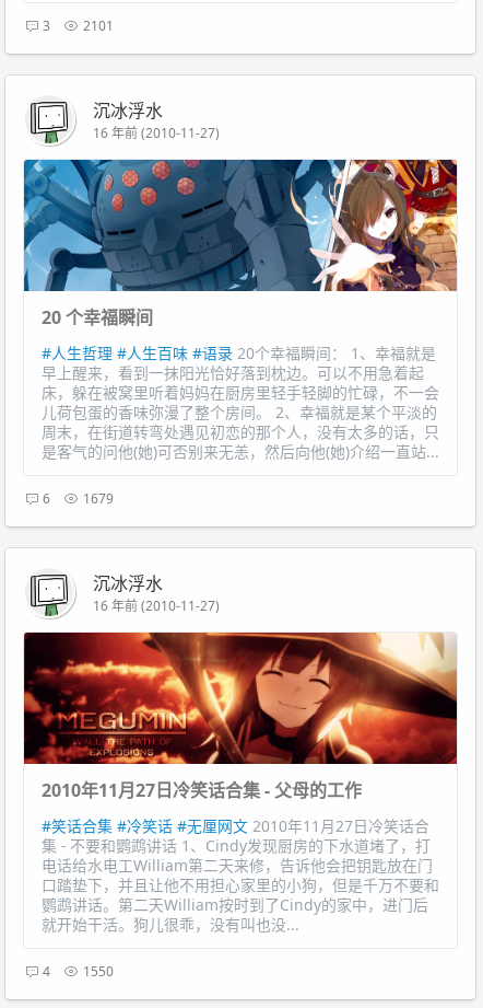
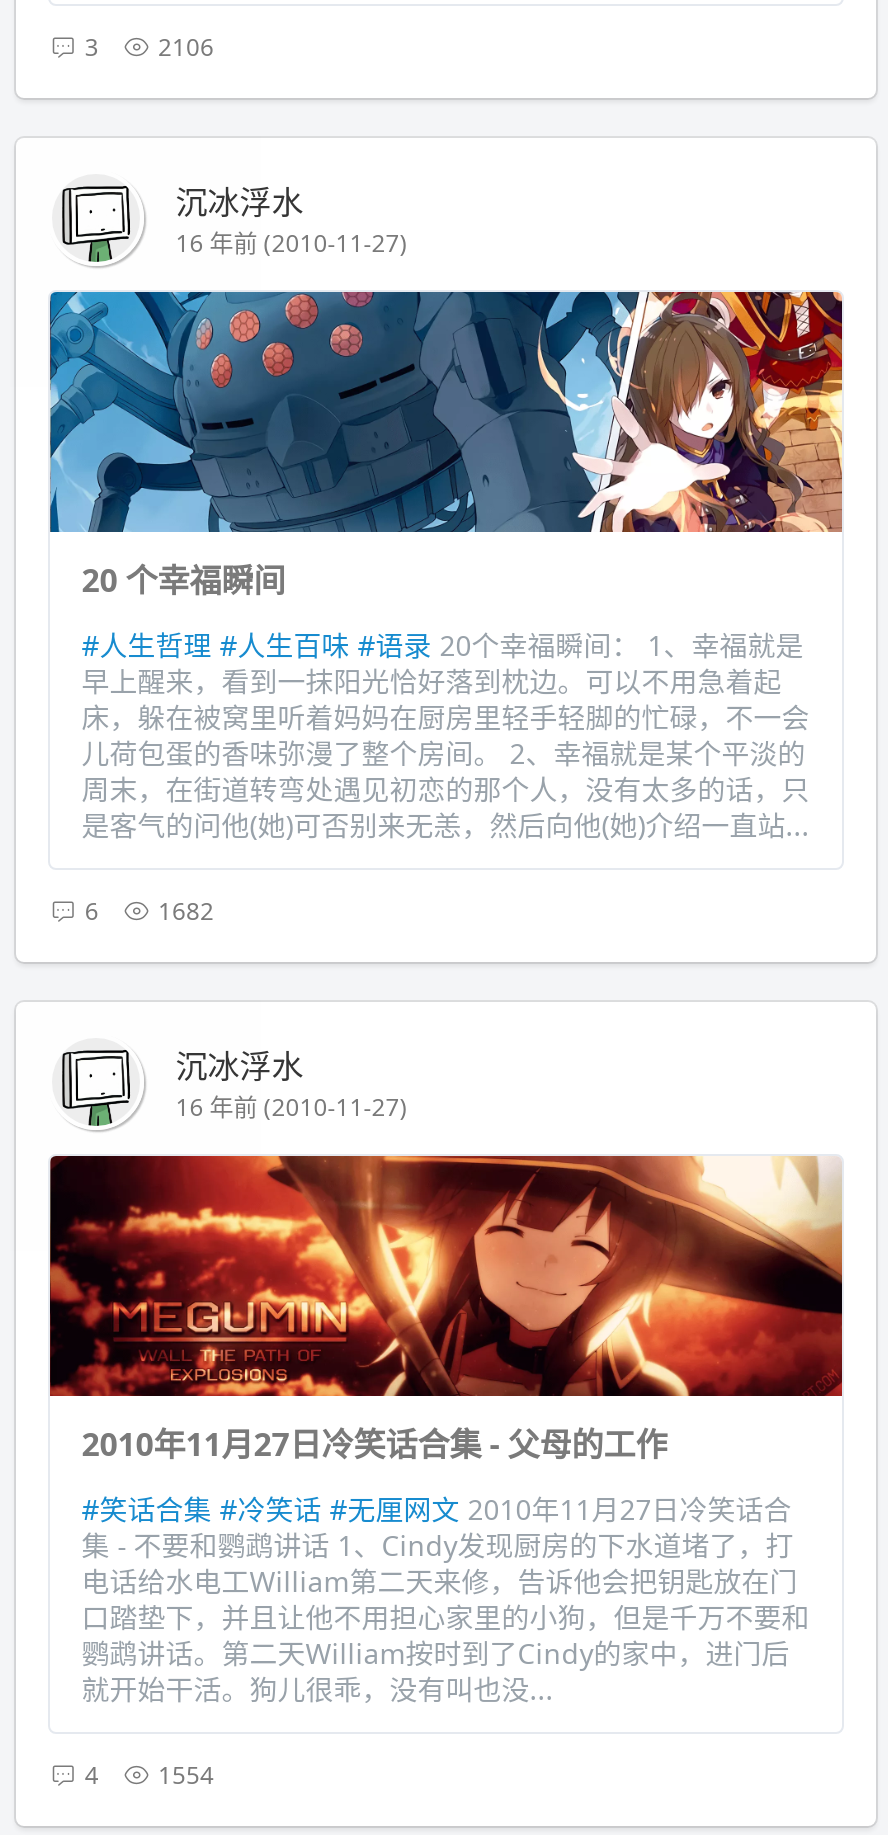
- 3 2101
+ 3 2106

- 6 1679
+ 6 1682

- 4 1550
+ 4 1554
